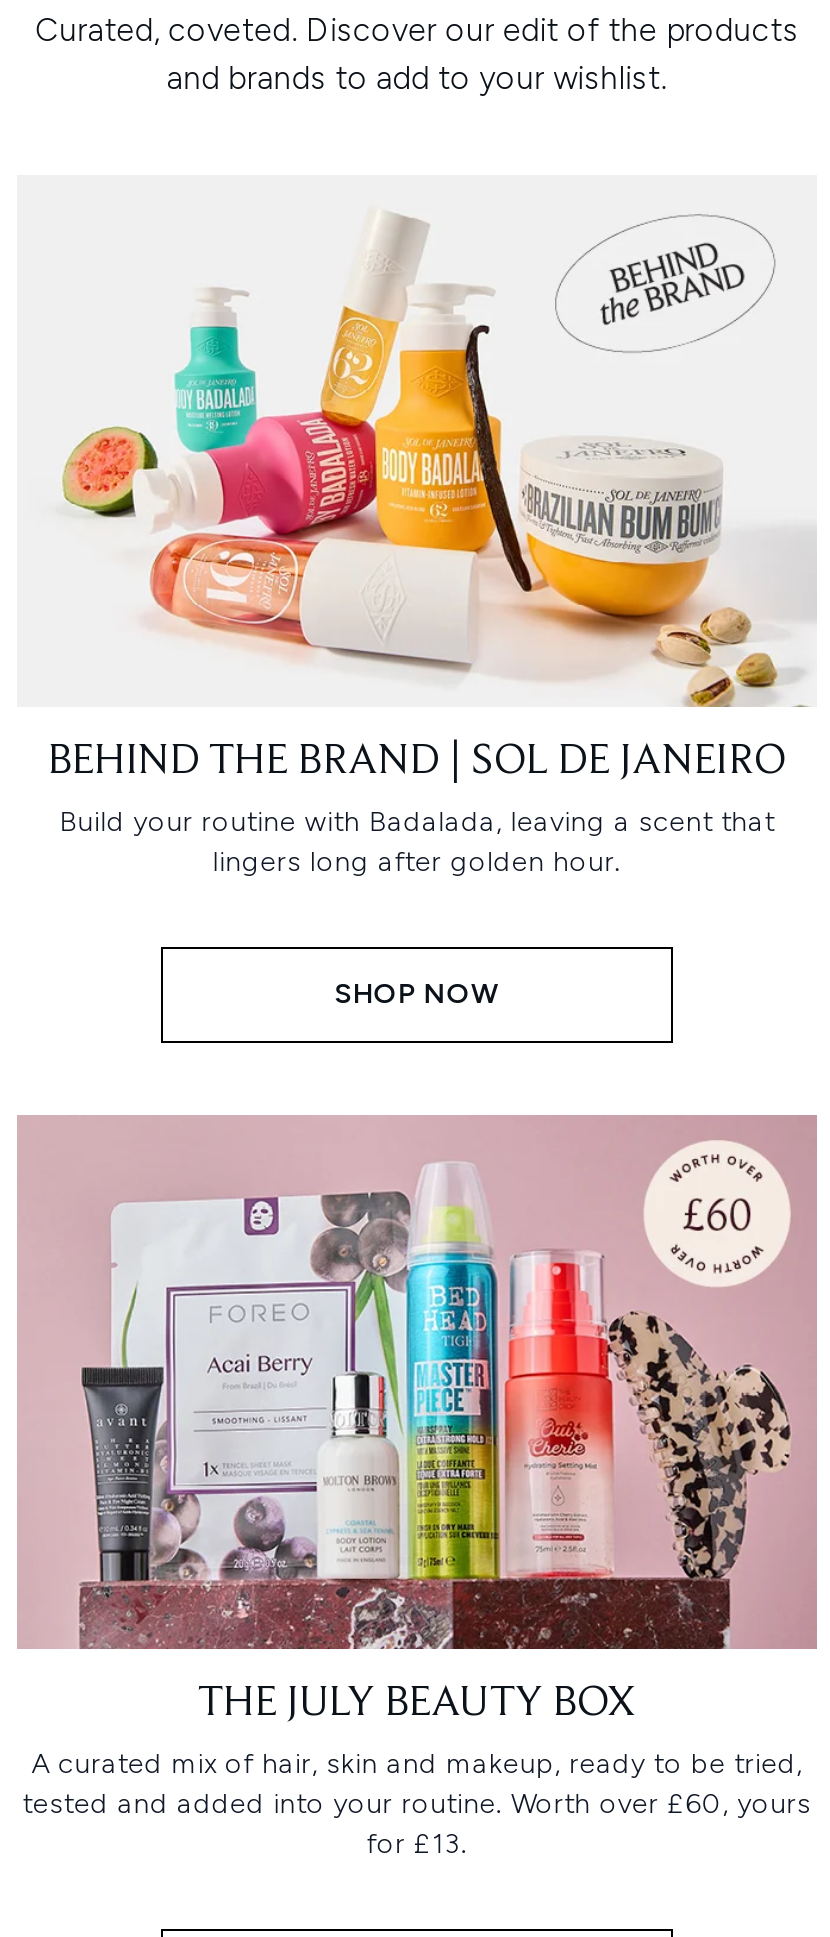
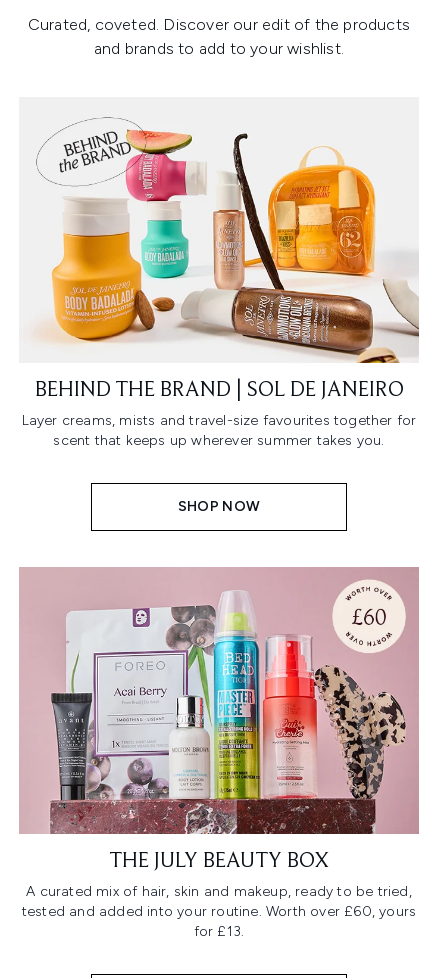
- [image]
+ [image]

- Build your routine with Badalada, leaving a scent that
- lingers long after golden hour.
+ Layer creams, mists and travel-size favourites together for
+ scent that keeps up wherever summer takes you.
